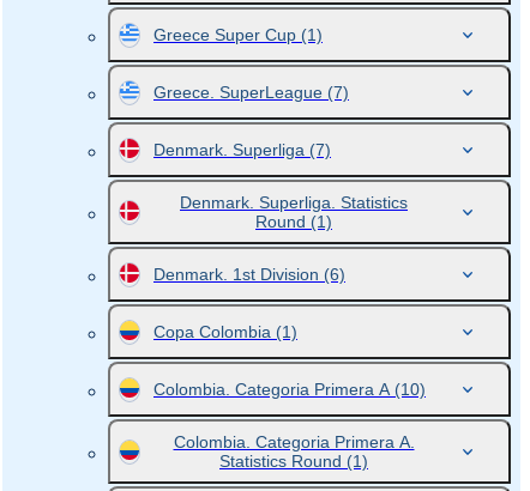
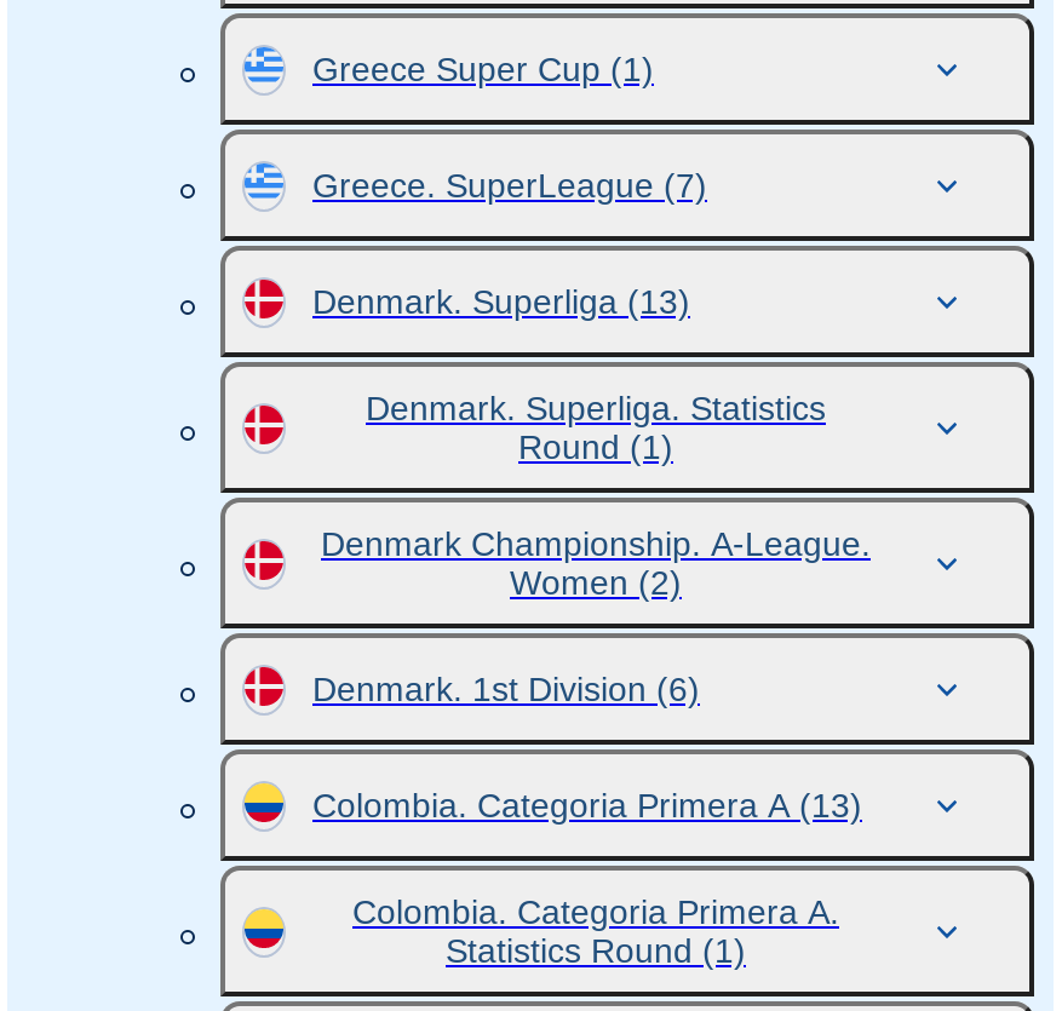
- Denmark. Superliga (7)
+ Denmark. Superliga (13)

+ Denmark Championship. A-League.
+ Women (2)

moved down: Denmark. 1st Division (6)

- Copa Colombia (1)
- Colombia. Categoria Primera A (10)
+ Colombia. Categoria Primera A (13)
